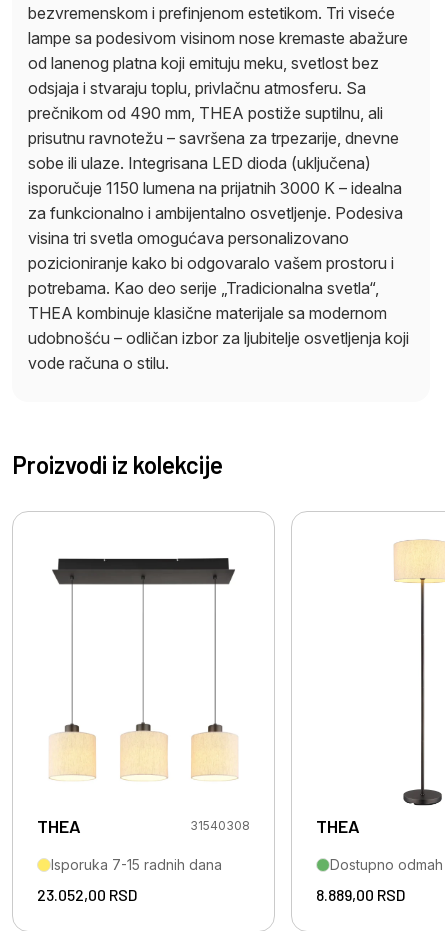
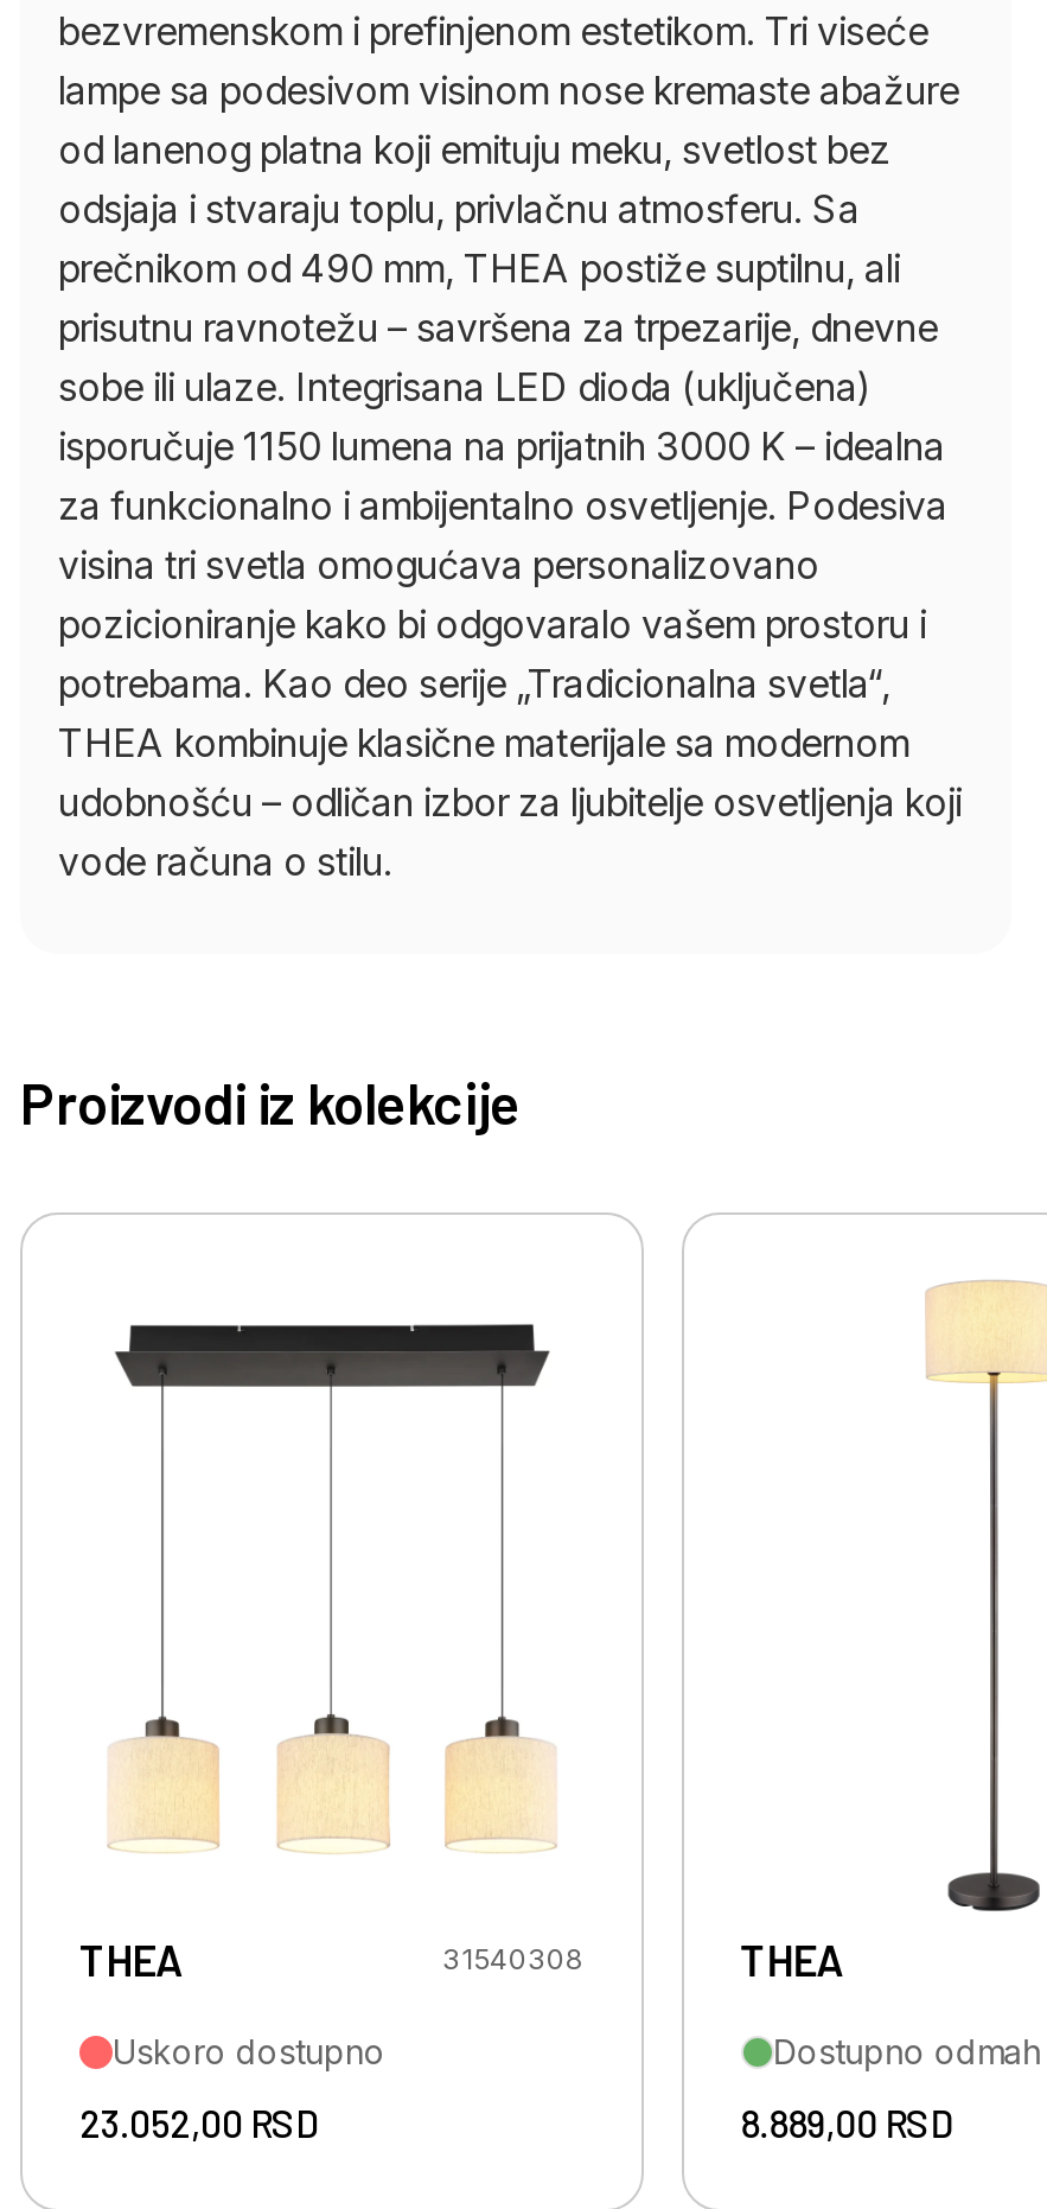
- Isporuka 7-15 radnih dana
+ Uskoro dostupno
